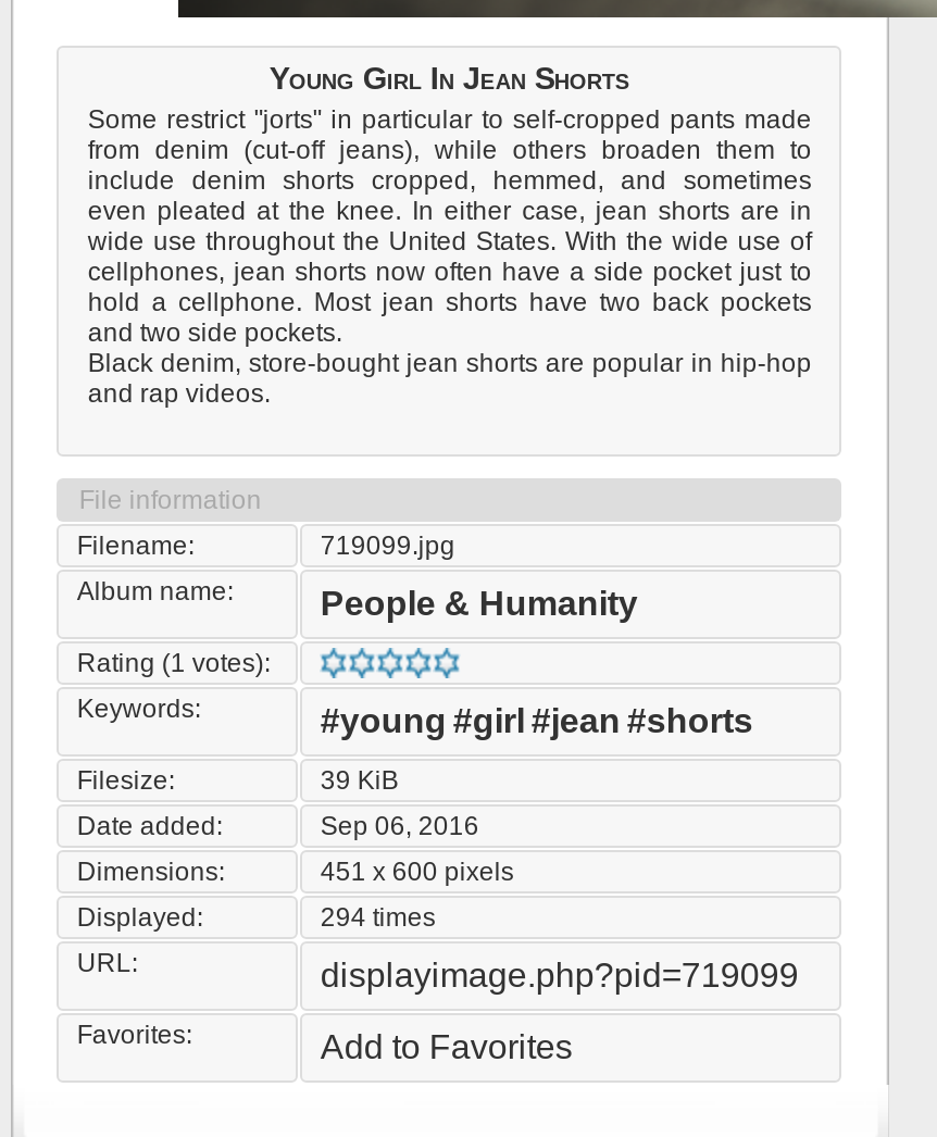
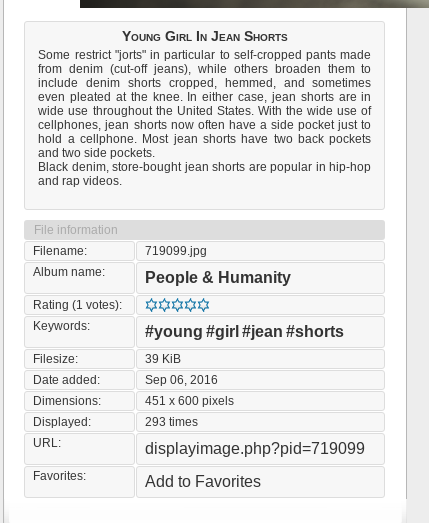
- 294 times
+ 293 times
